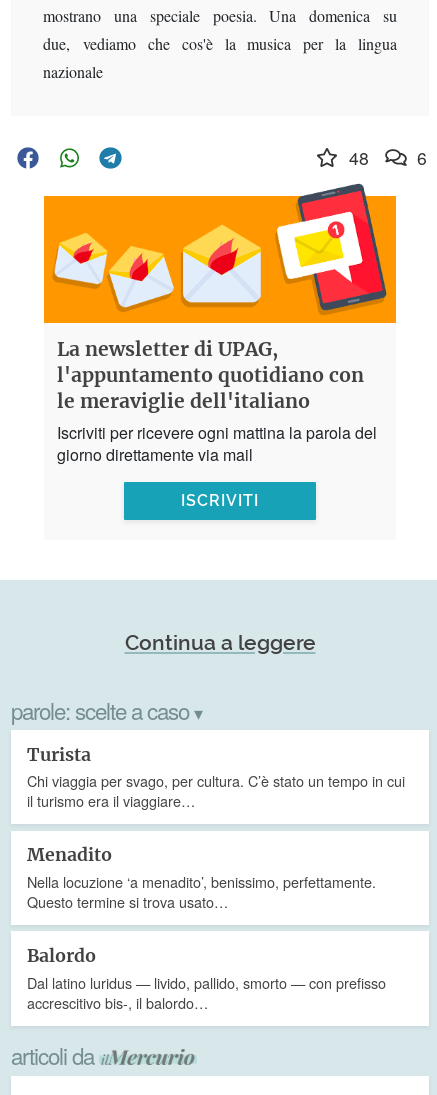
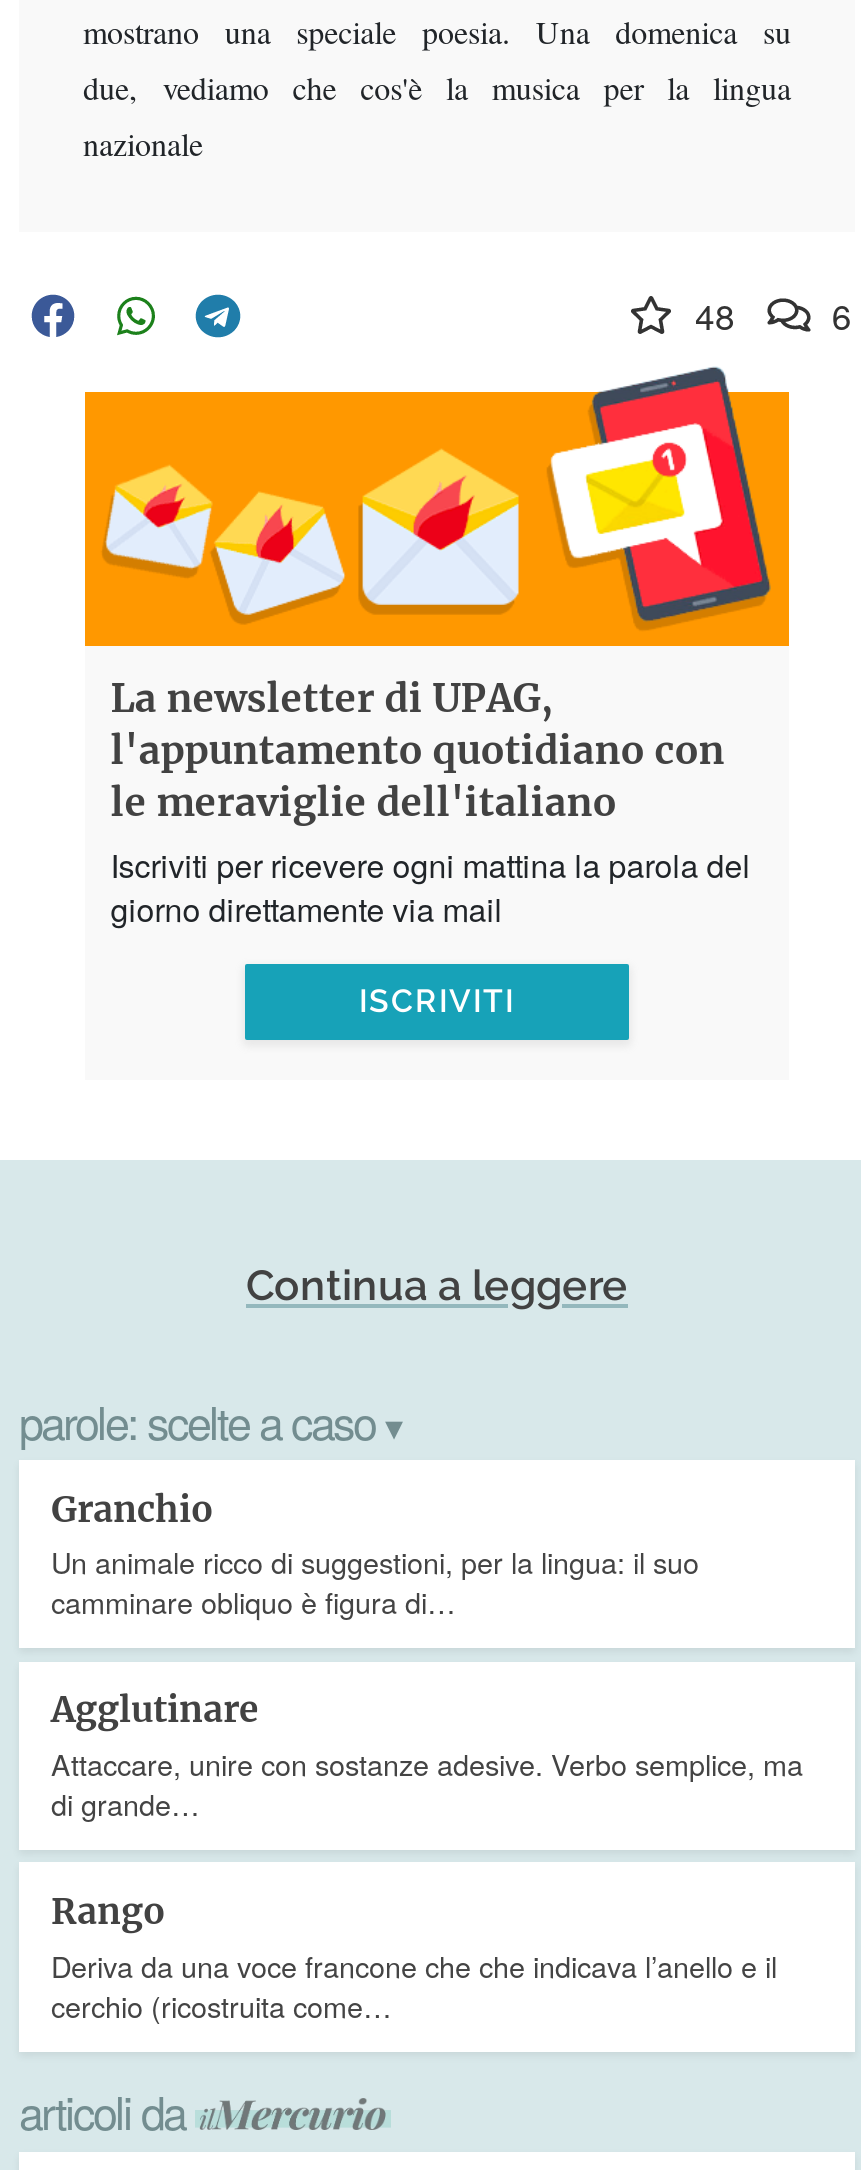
- Turista
- Chi viaggia per svago, per cultura. C’è stato un tempo in cui
- il turismo era il viaggiare…
+ Granchio
+ Un animale ricco di suggestioni, per la lingua: il suo
+ camminare obliquo è figura di…

- Menadito
- Nella locuzione ‘a menadito’, benissimo, perfettamente.
- Questo termine si trova usato…
+ Agglutinare
+ Attaccare, unire con sostanze adesive. Verbo semplice, ma
+ di grande…

- Balordo
- Dal latino luridus — livido, pallido, smorto — con prefisso
- accrescitivo bis-, il balordo…
+ Rango
+ Deriva da una voce francone che che indicava l’anello e il
+ cerchio (ricostruita come…
